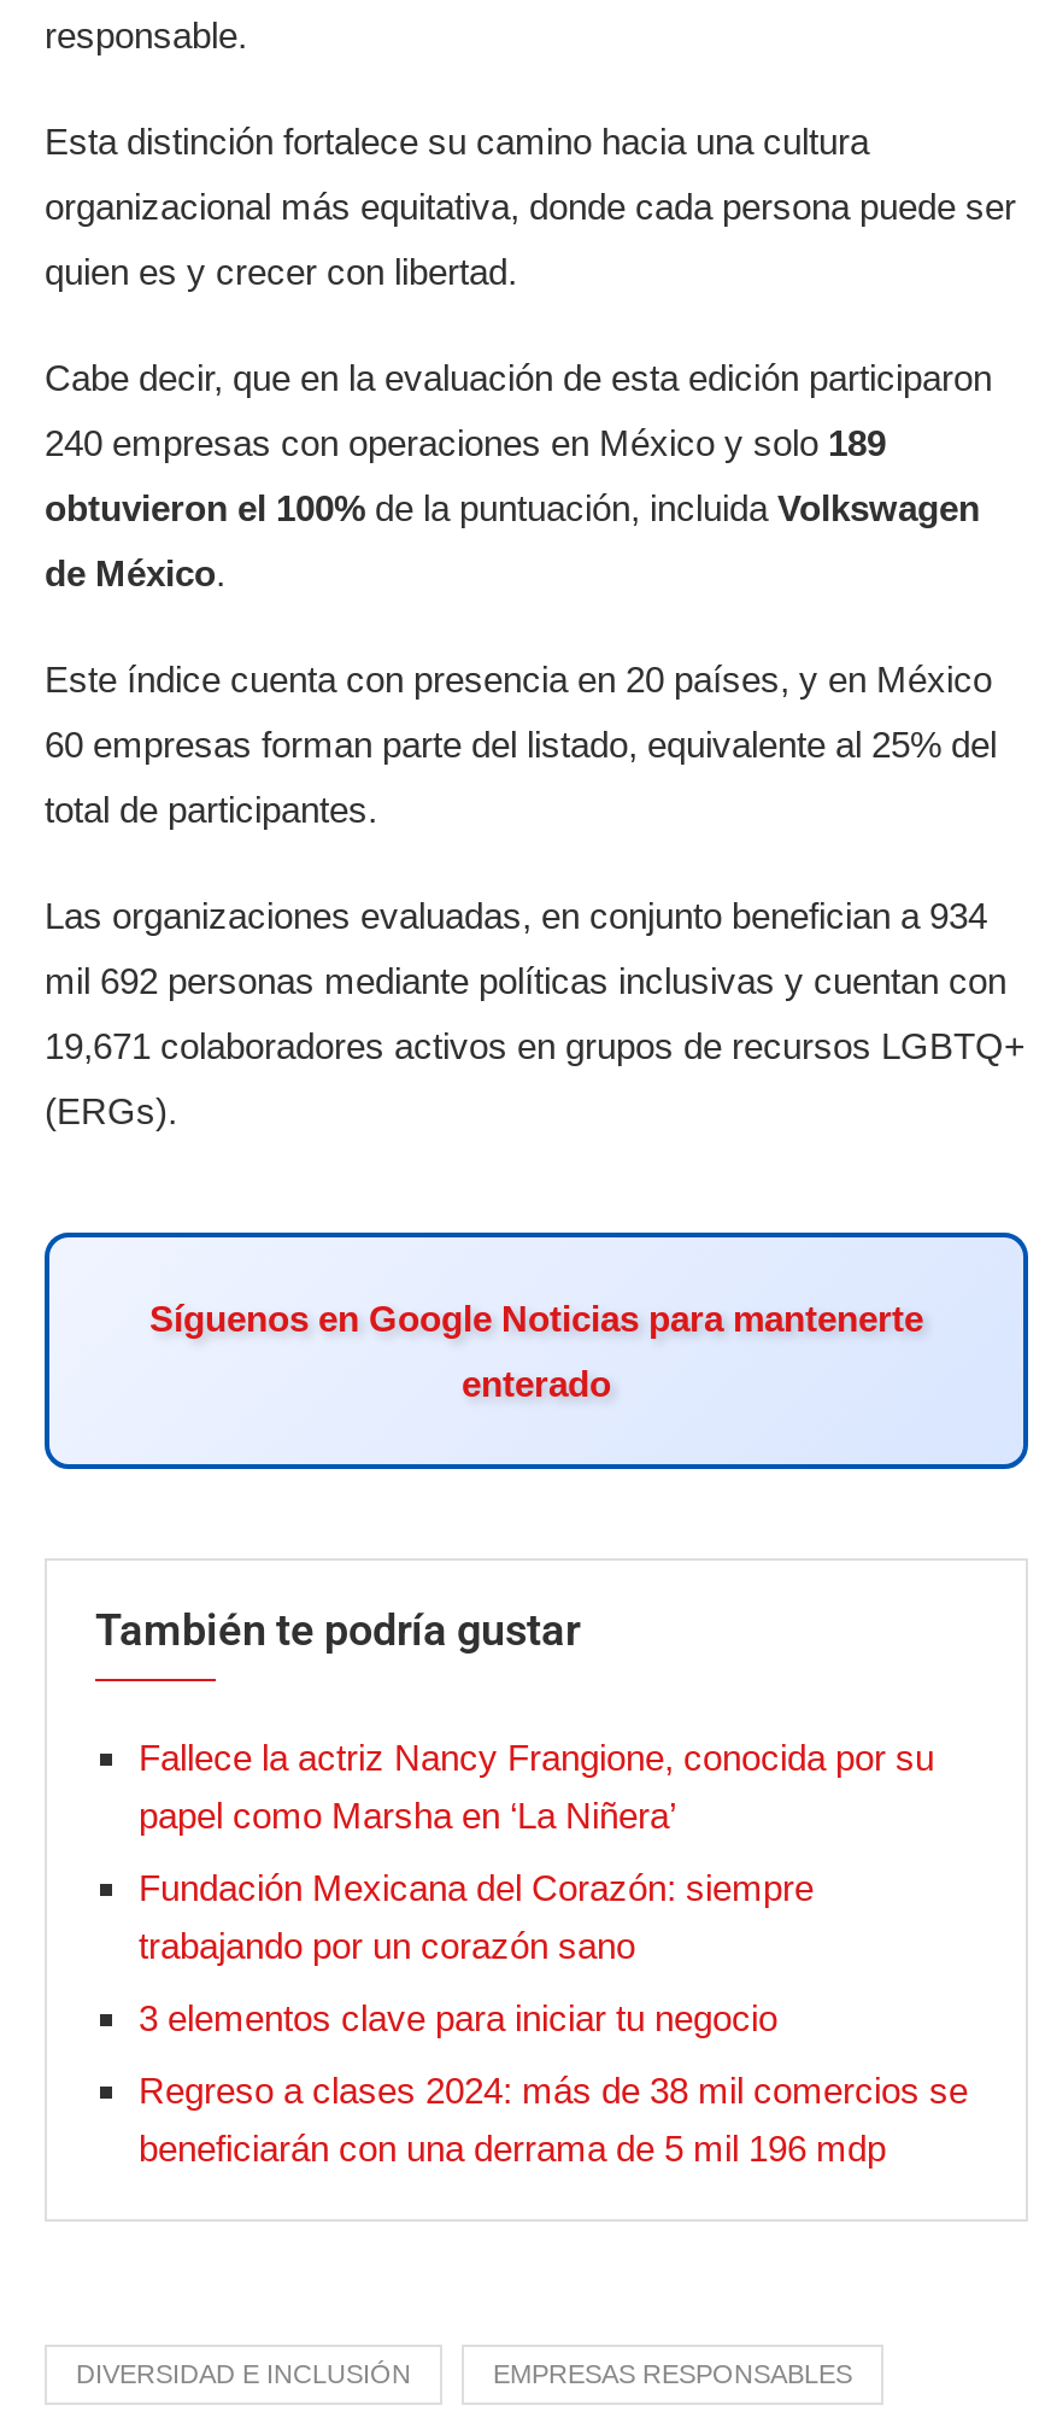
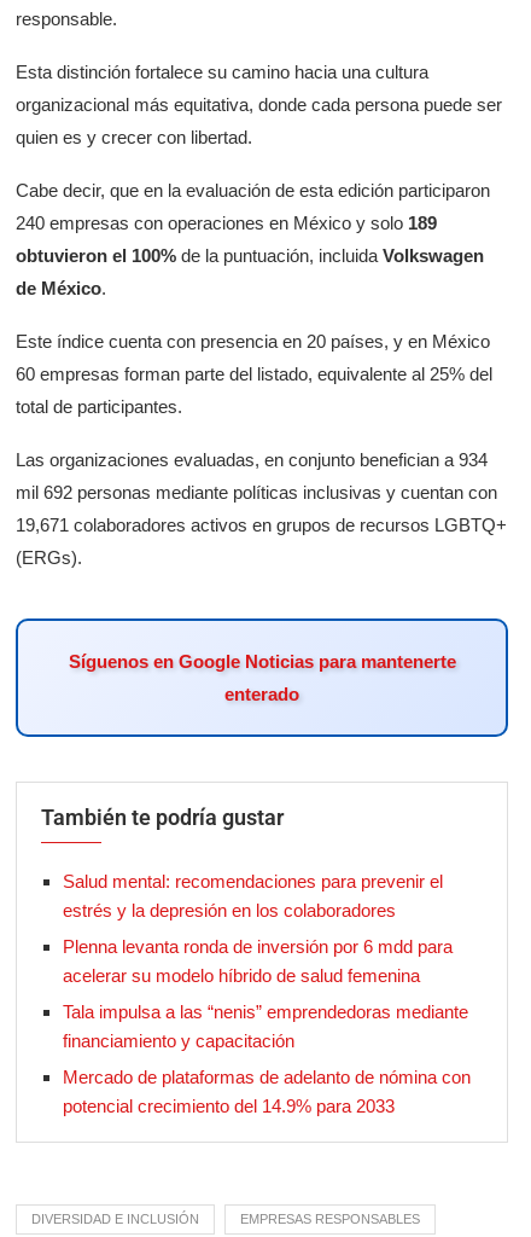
- Fallece la actriz Nancy Frangione, conocida por su
- papel como Marsha en ‘La Niñera’
+ Salud mental: recomendaciones para prevenir el
+ estrés y la depresión en los colaboradores

- Fundación Mexicana del Corazón: siempre
- trabajando por un corazón sano
+ Plenna levanta ronda de inversión por 6 mdd para
+ acelerar su modelo híbrido de salud femenina

- 3 elementos clave para iniciar tu negocio
+ Tala impulsa a las “nenis” emprendedoras mediante
+ financiamiento y capacitación

- Regreso a clases 2024: más de 38 mil comercios se
- beneficiarán con una derrama de 5 mil 196 mdp
+ Mercado de plataformas de adelanto de nómina con
+ potencial crecimiento del 14.9% para 2033
